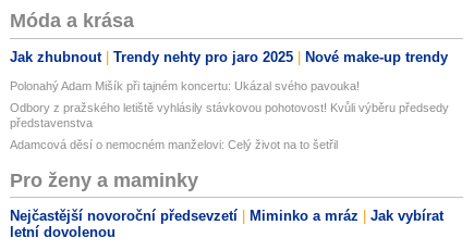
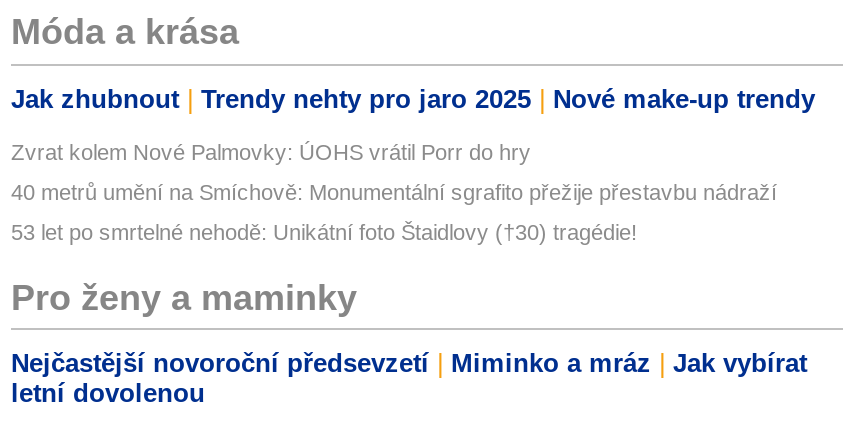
- Polonahý Adam Mišík při tajném koncertu: Ukázal svého pavouka!
+ Zvrat kolem Nové Palmovky: ÚOHS vrátil Porr do hry

- Odbory z pražského letiště vyhlásily stávkovou pohotovost! Kvůli výběru předsedy
- představenstva
+ 40 metrů umění na Smíchově: Monumentální sgrafito přežije přestavbu nádraží

- Adamcová děsí o nemocném manželovi: Celý život na to šetřil
+ 53 let po smrtelné nehodě: Unikátní foto Štaidlovy (†30) tragédie!
